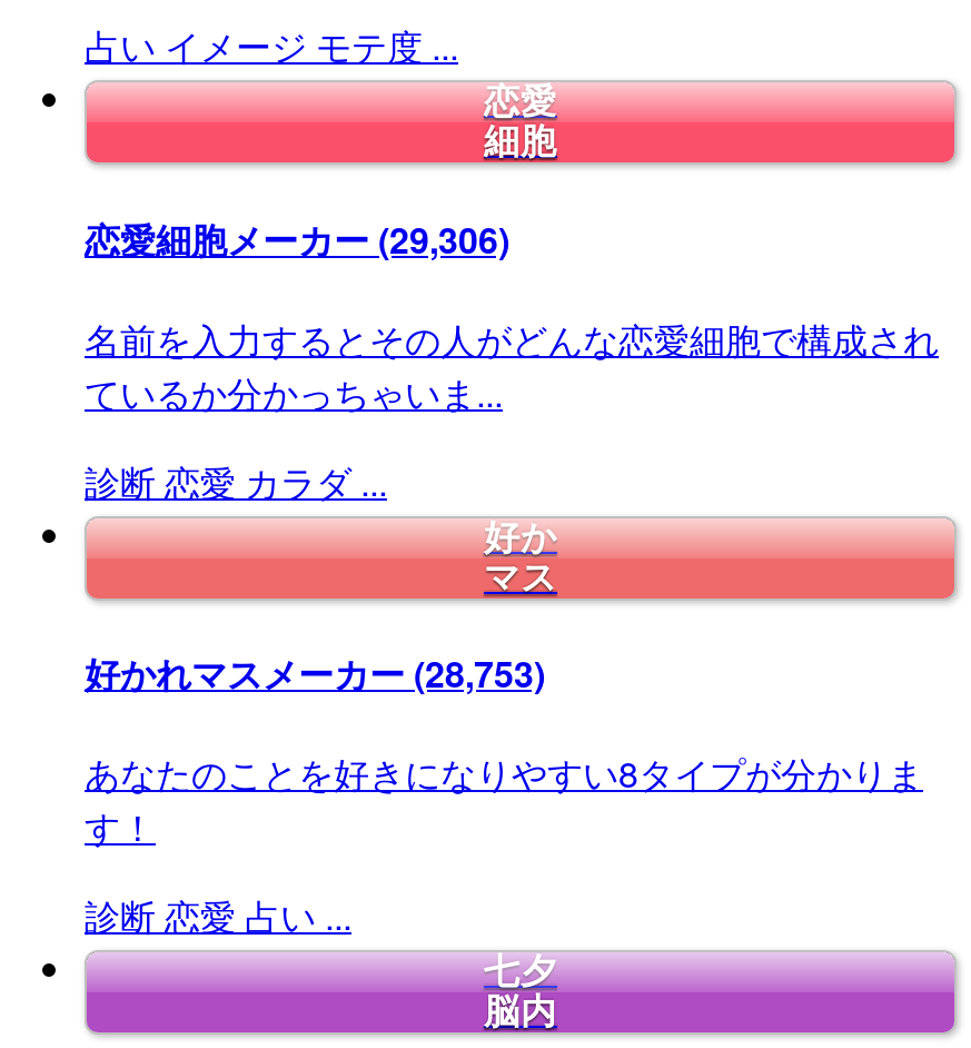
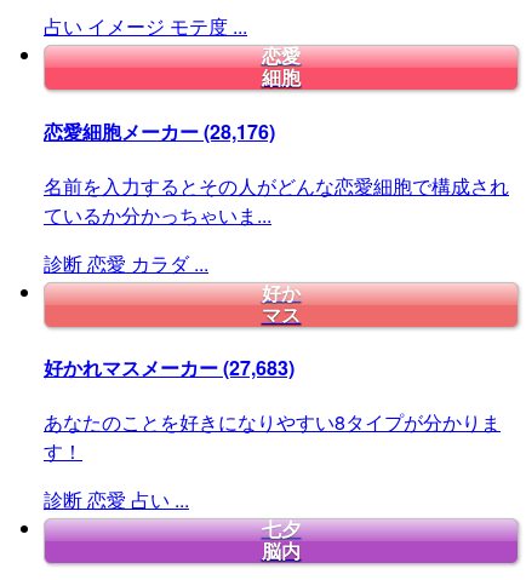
- 恋愛細胞メーカー(29,306)
+ 恋愛細胞メーカー(28,176)

- 好かれマスメーカー(28,753)
+ 好かれマスメーカー(27,683)
